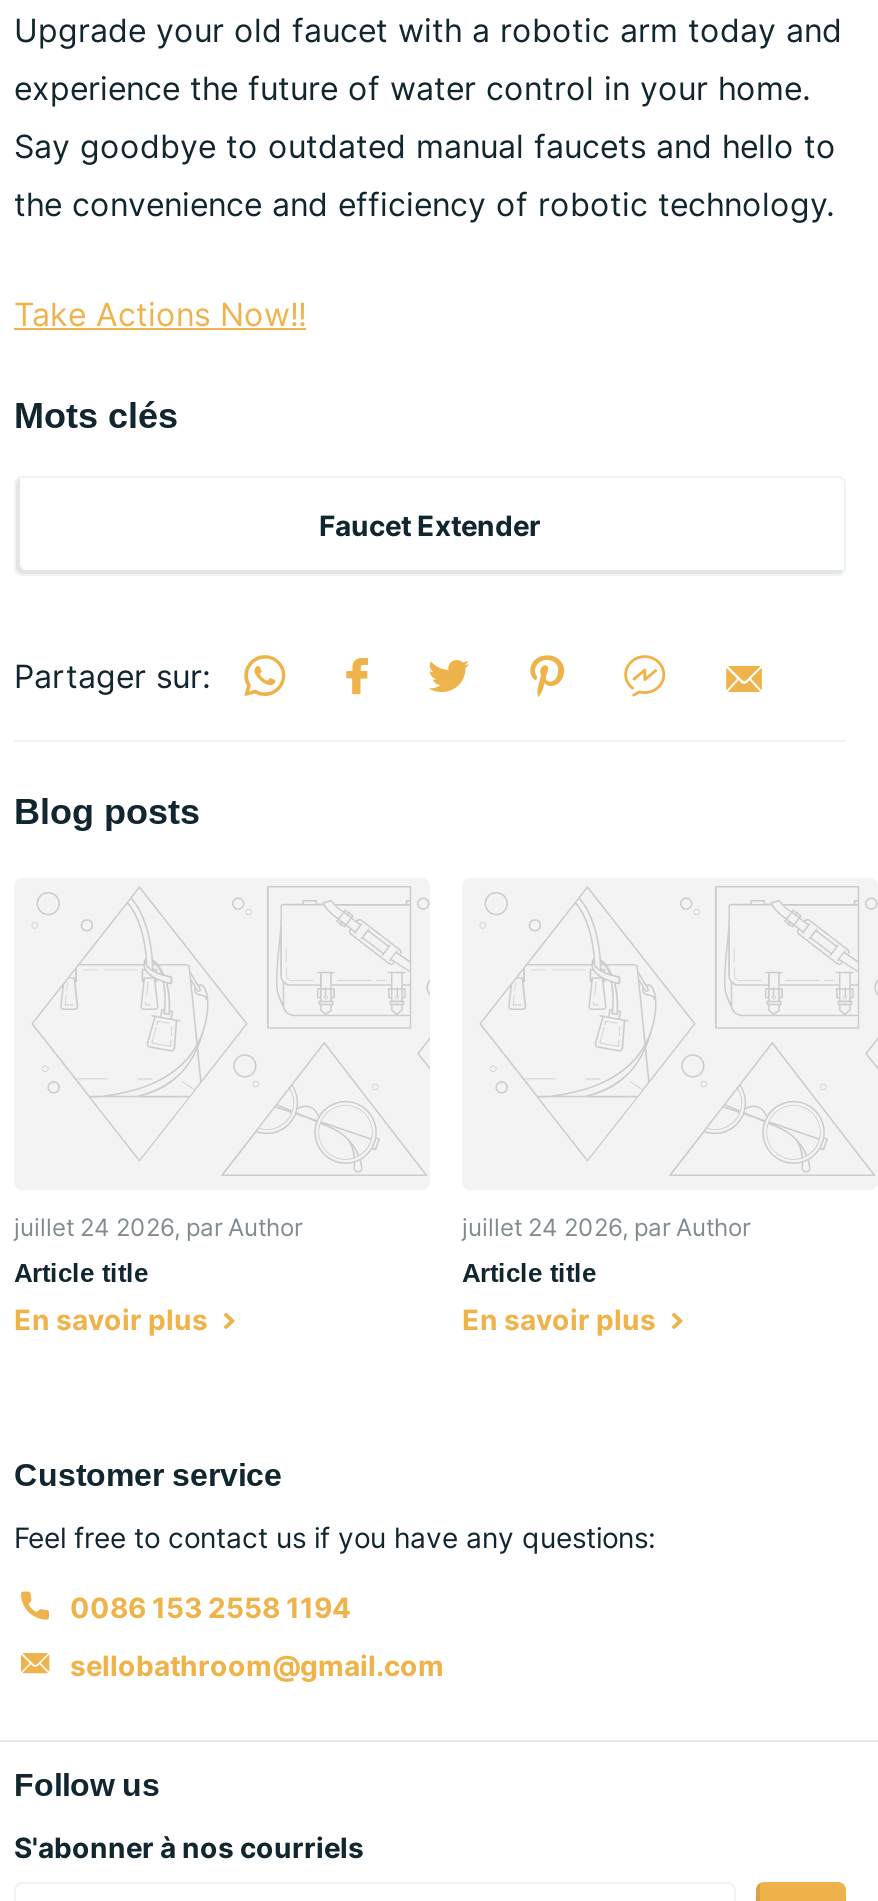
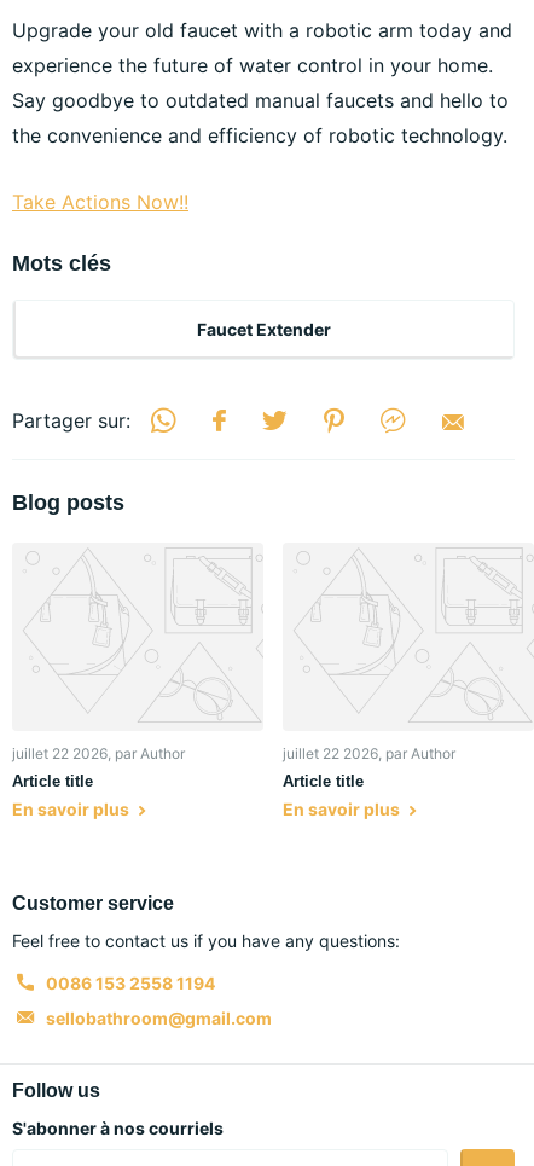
- juillet 24 2026, par Author
+ juillet 22 2026, par Author

- juillet 24 2026, par Author
+ juillet 22 2026, par Author
